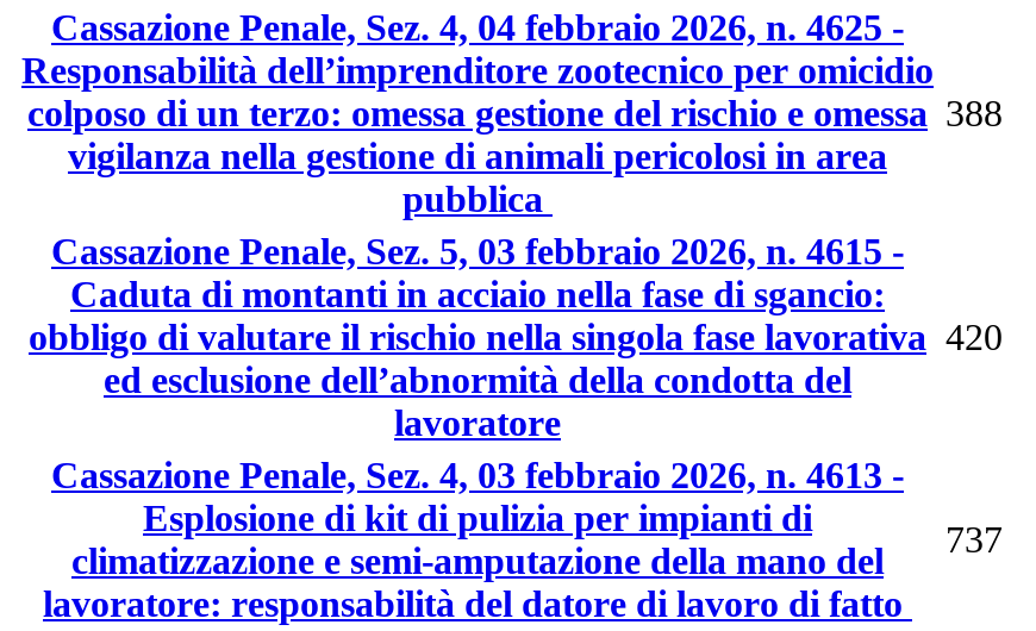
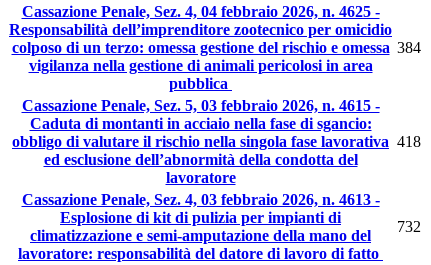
- colposo di un terzo: omessa gestione del rischio e omessa 388
+ colposo di un terzo: omessa gestione del rischio e omessa 384

- obbligo di valutare il rischio nella singola fase lavorativa 420
+ obbligo di valutare il rischio nella singola fase lavorativa 418

- 737
+ 732
